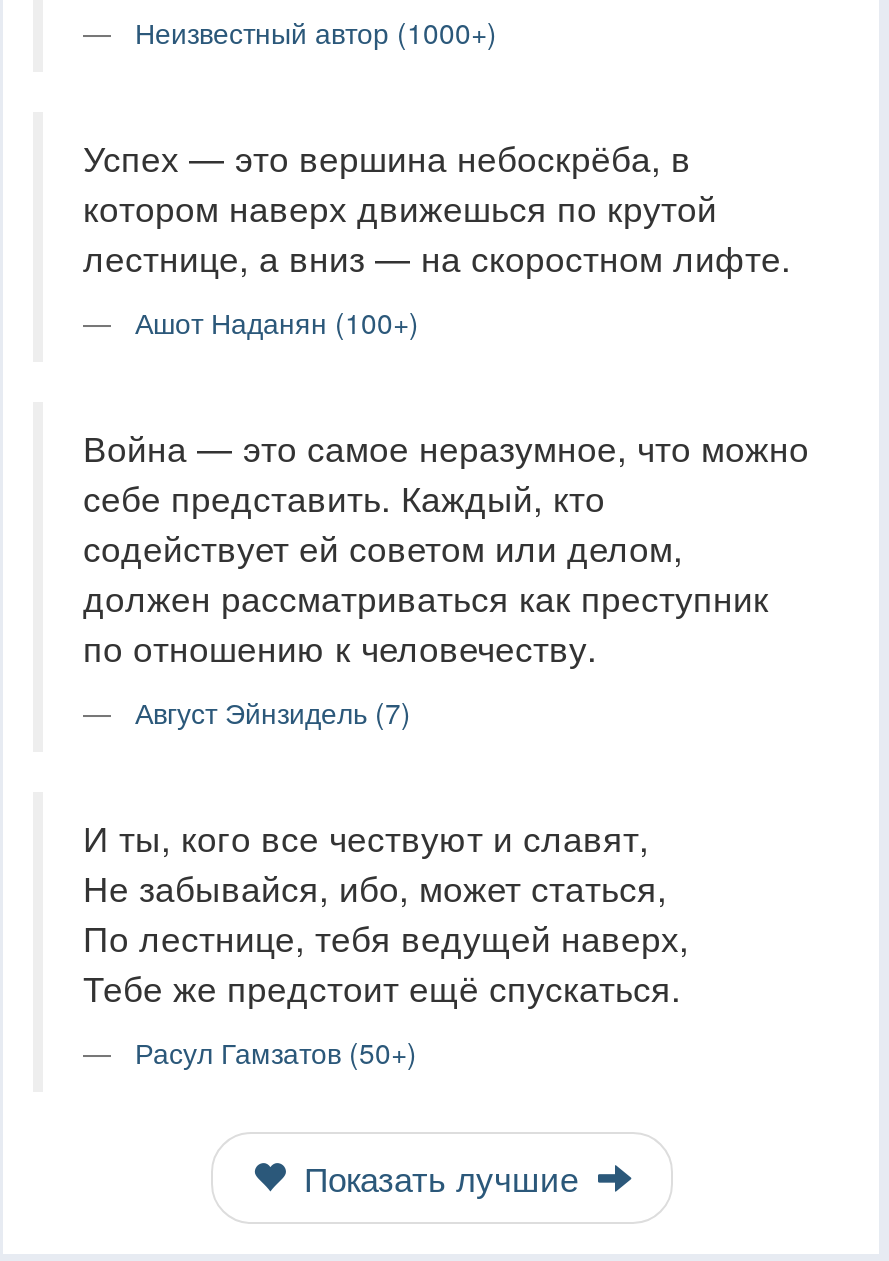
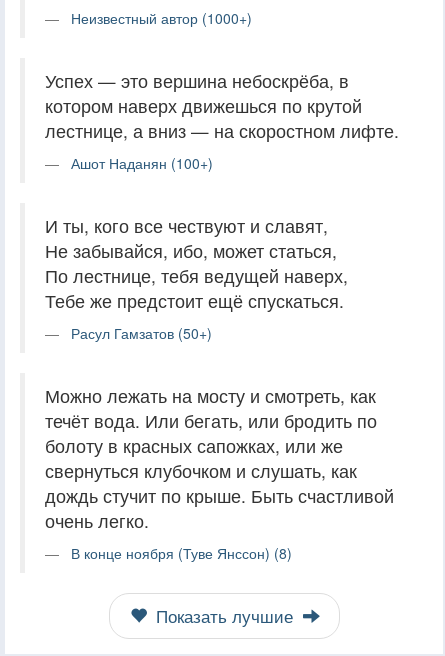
- Война — это самое неразумное, что можно
- себе представить. Каждый, кто
- содействует ей советом или делом,
- должен рассматриваться как преступник
- по отношению к человечеству.
- Август Эйнзидель (7)

moved up: И ты, кого все чествуют и славят, | Не забывайся, ибо, может статься, | По лестнице, тебя ведущей наверх, | Тебе же предстоит ещё спускаться. | Расул Гамзатов (50+)

+ Можно лежать на мосту и смотреть, как
+ течёт вода. Или бегать, или бродить по
+ болоту в красных сапожках, или же
+ свернуться клубочком и слушать, как
+ дождь стучит по крыше. Быть счастливой
+ очень легко.
+ В конце ноября (Туве Янссон) (8)
